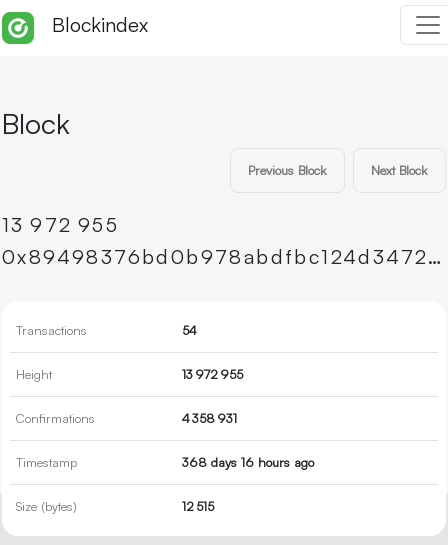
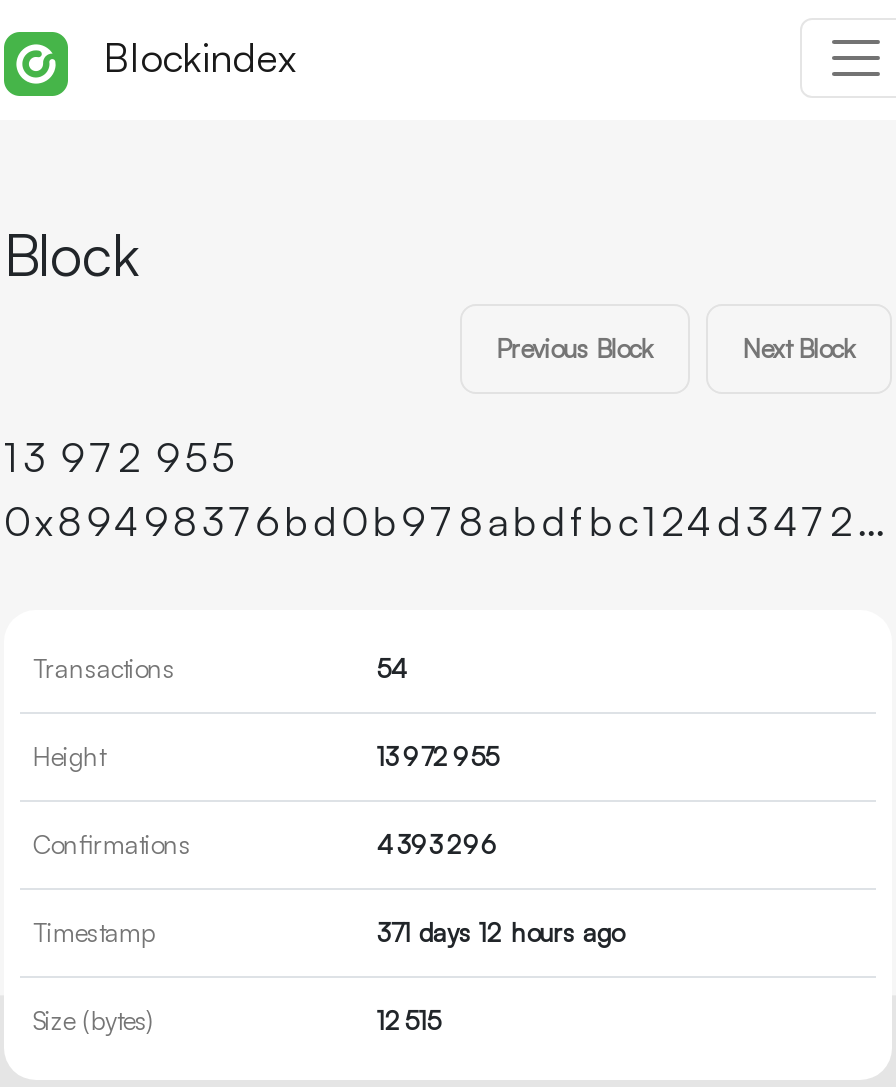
- 4 358 931
+ 4 393 296

- 368 days 16 hours ago
+ 371 days 12 hours ago
